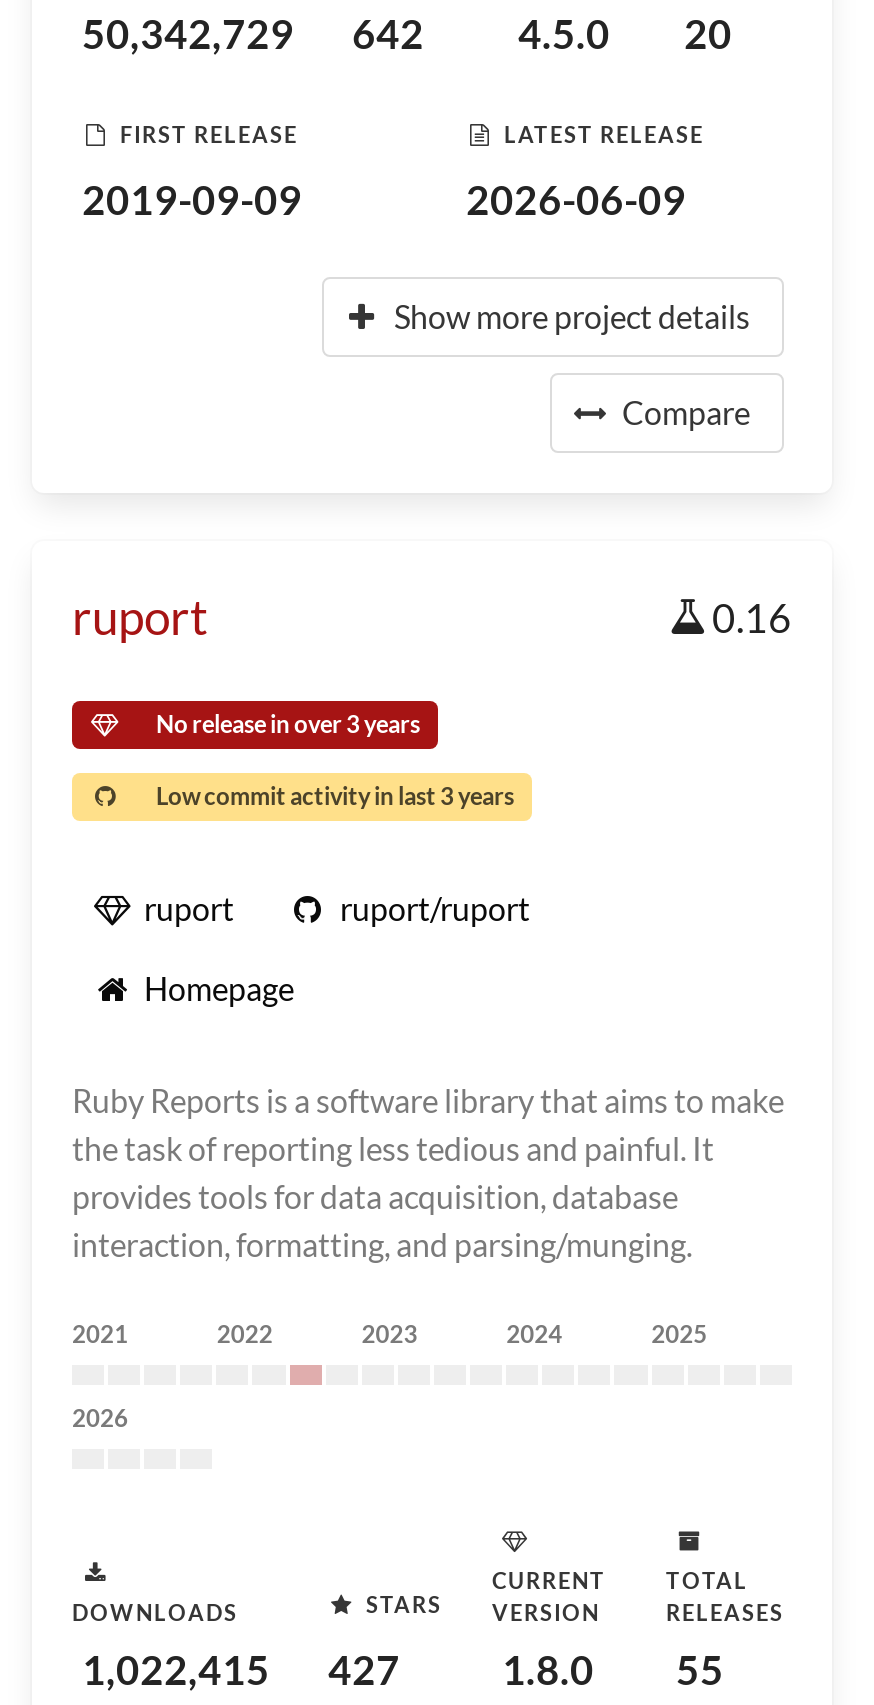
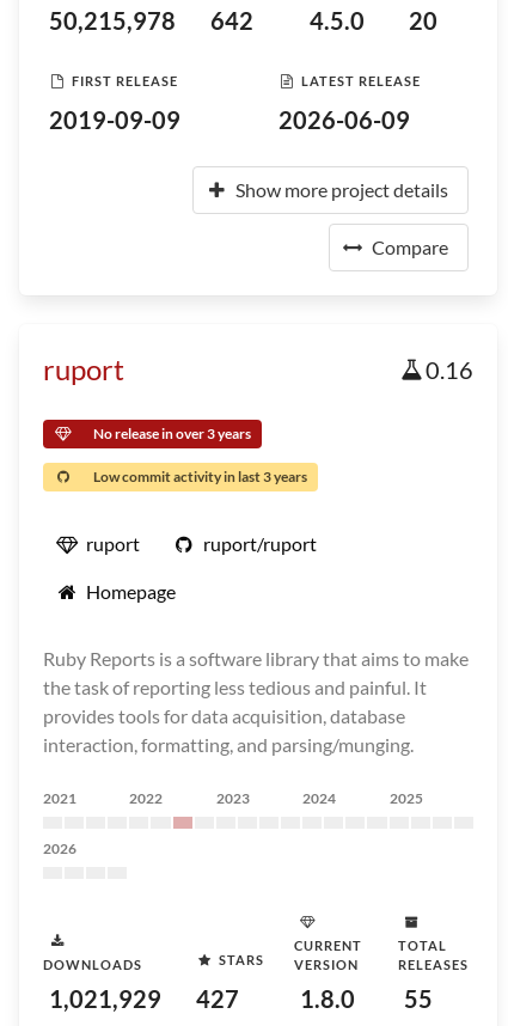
- 50,342,729 642 4.5.0 20
+ 50,215,978 642 4.5.0 20

- 1,022,415 427
+ 1,021,929 427
